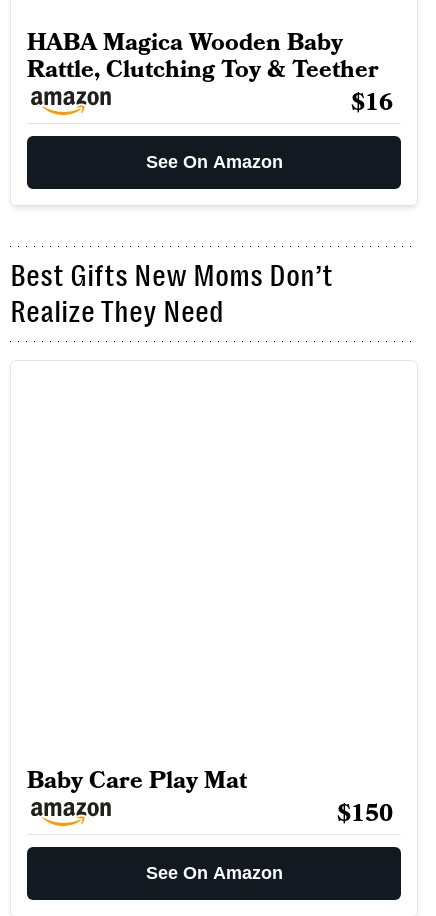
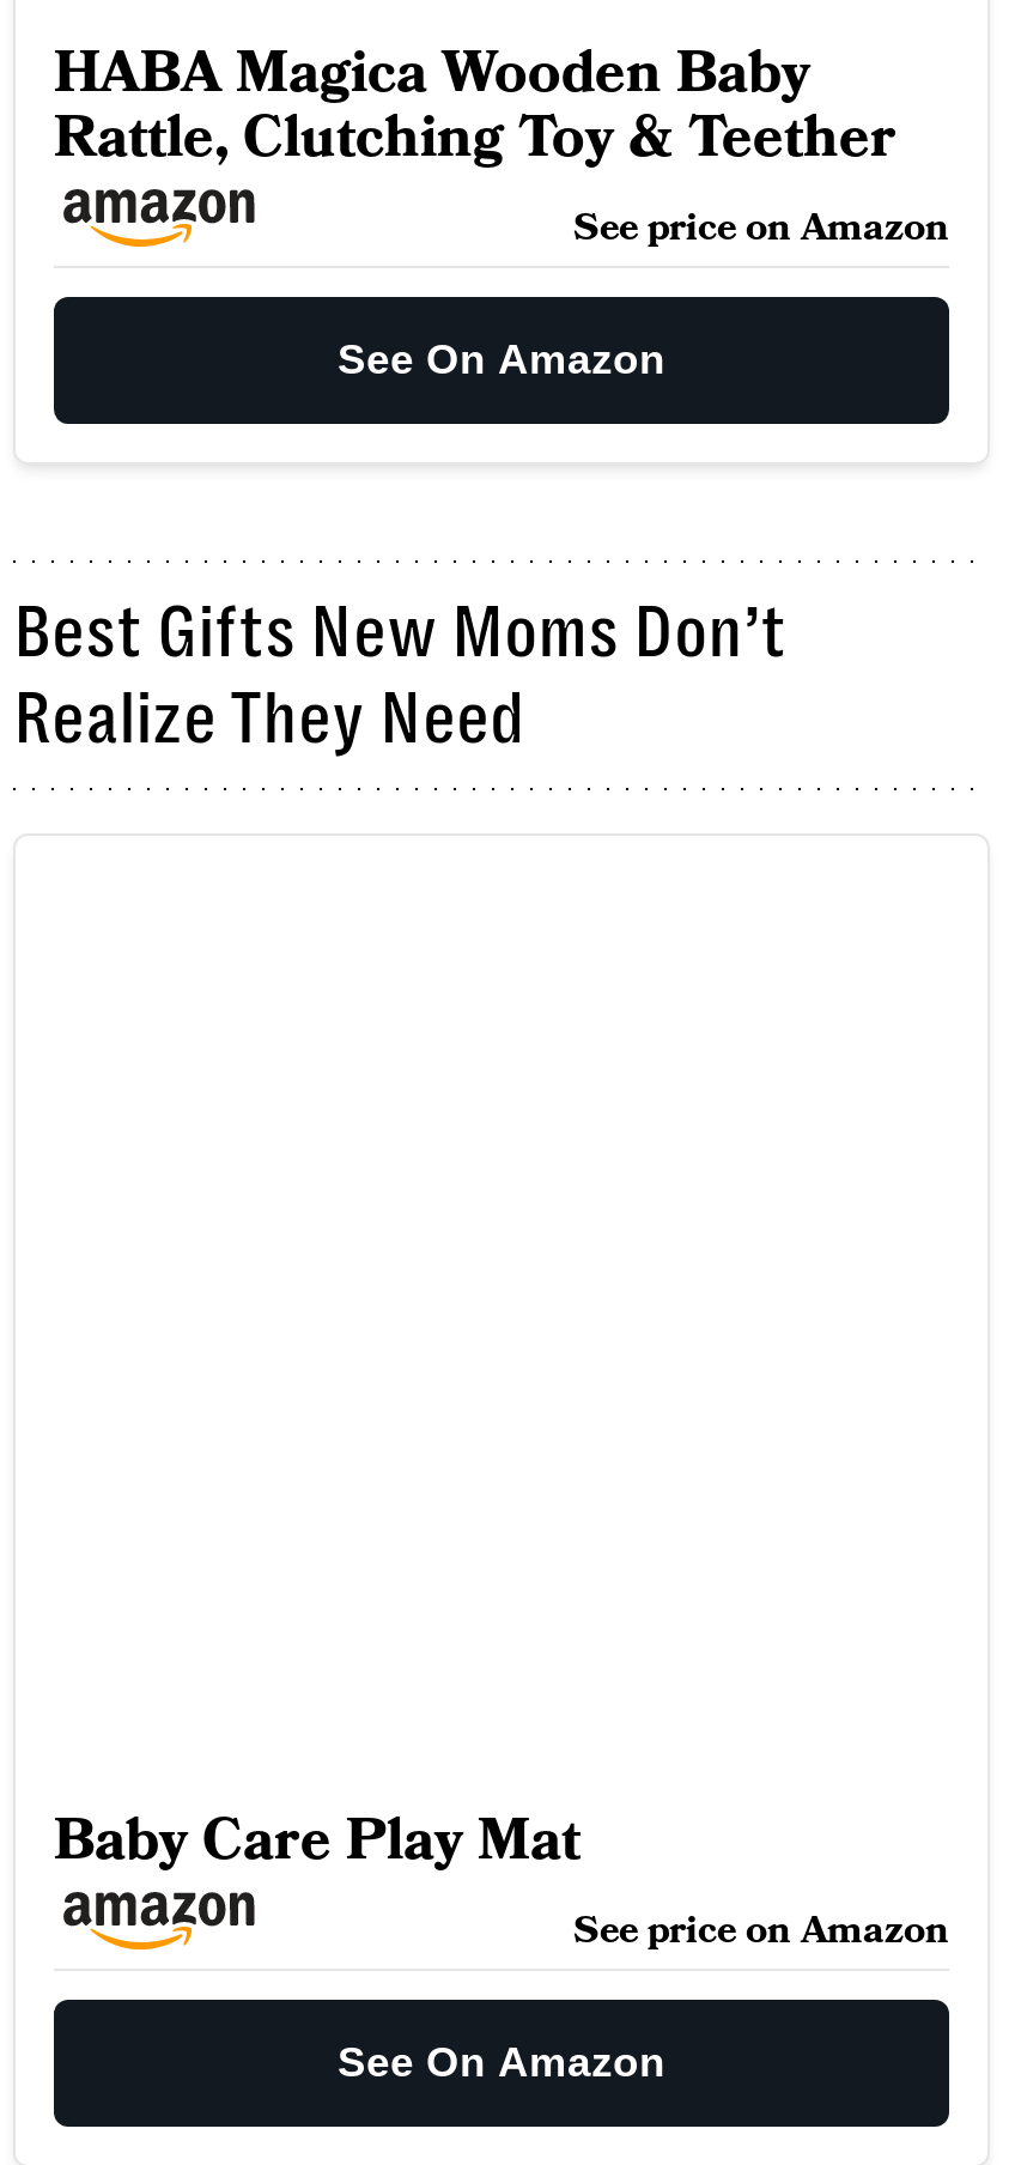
- $16
+ See price on Amazon

- $150
+ See price on Amazon
